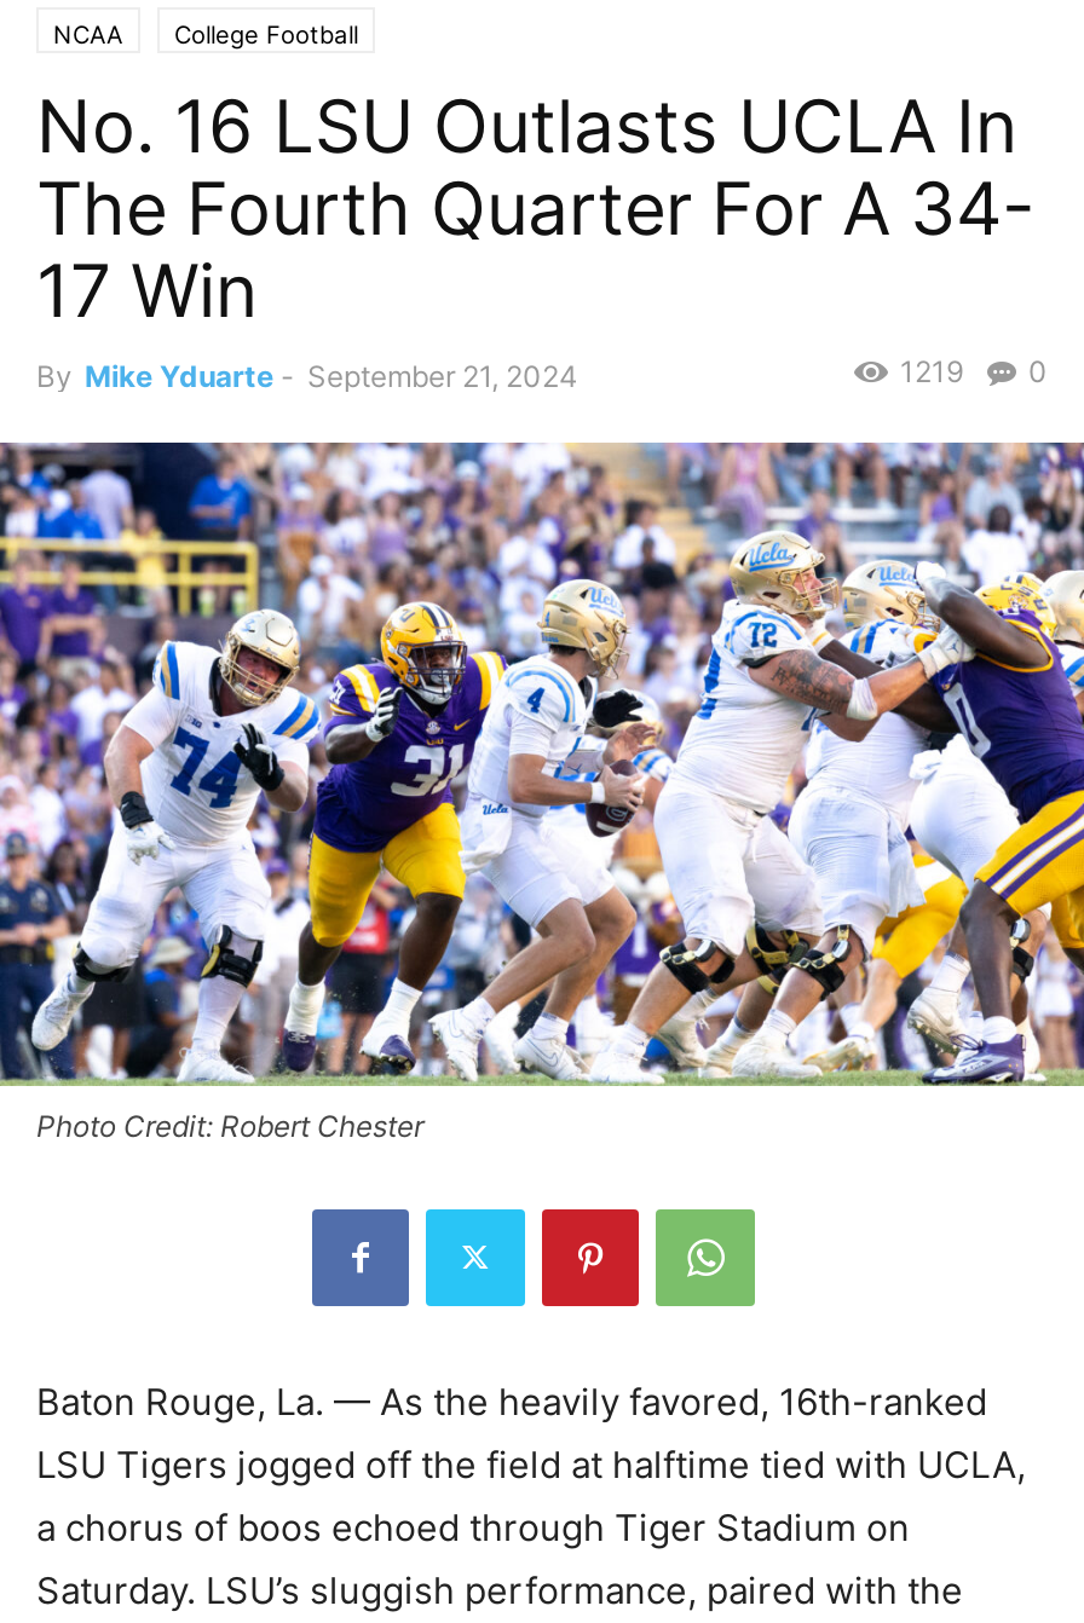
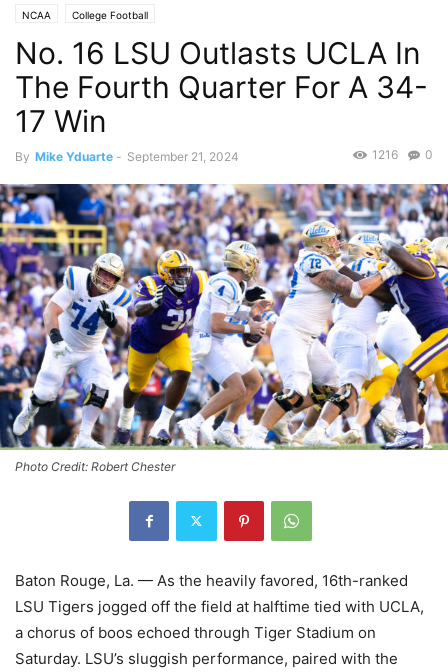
- 1219 0
+ 1216 0
